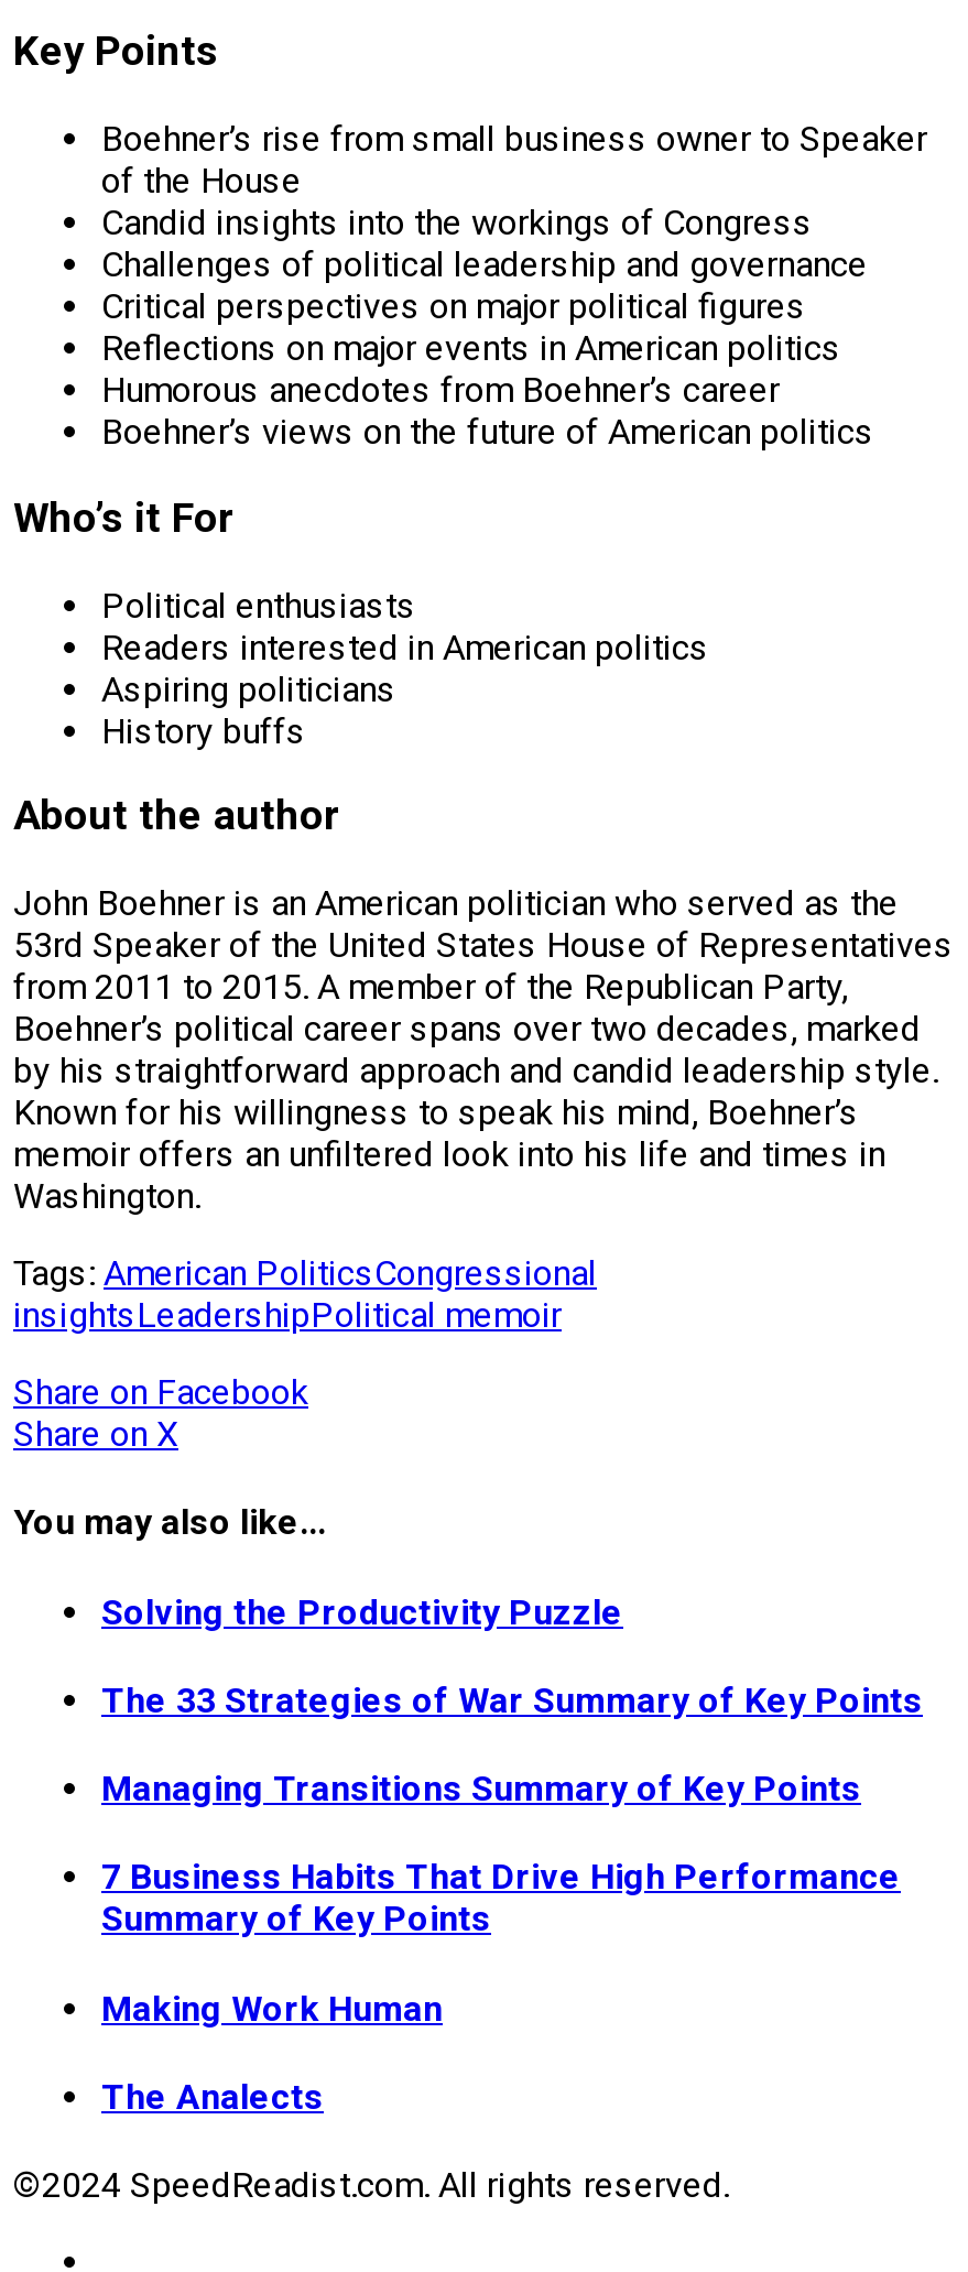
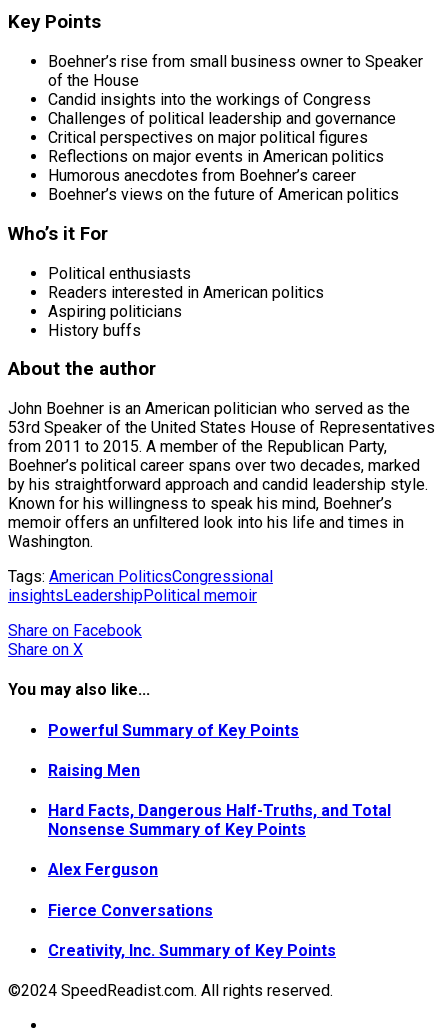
- Solving the Productivity Puzzle
+ Powerful Summary of Key Points

- The 33 Strategies of War Summary of Key Points
+ Raising Men

- Managing Transitions Summary of Key Points
+ Hard Facts, Dangerous Half-Truths, and Total
+ Nonsense Summary of Key Points

- 7 Business Habits That Drive High Performance
- Summary of Key Points
+ Alex Ferguson

- Making Work Human
+ Fierce Conversations

- The Analects
+ Creativity, Inc. Summary of Key Points
